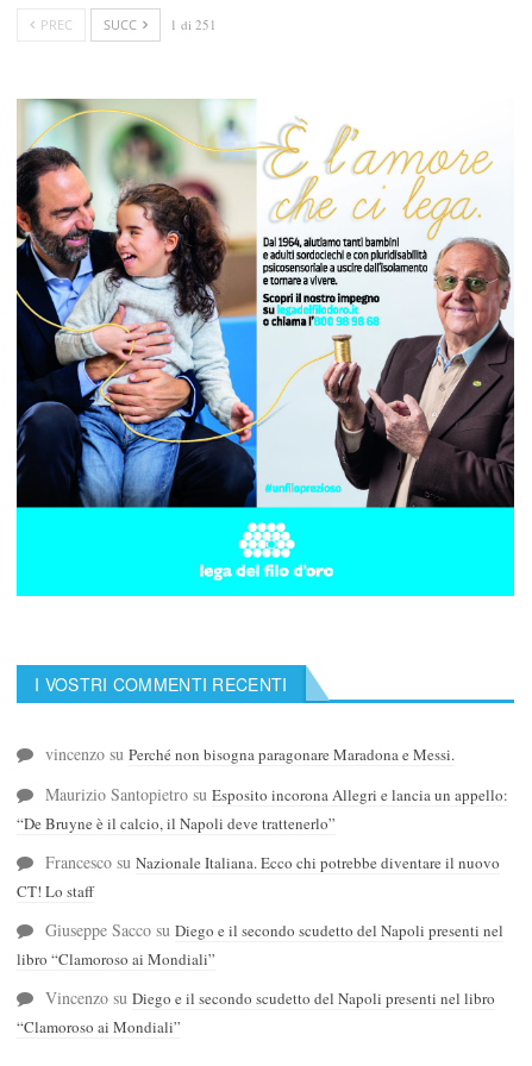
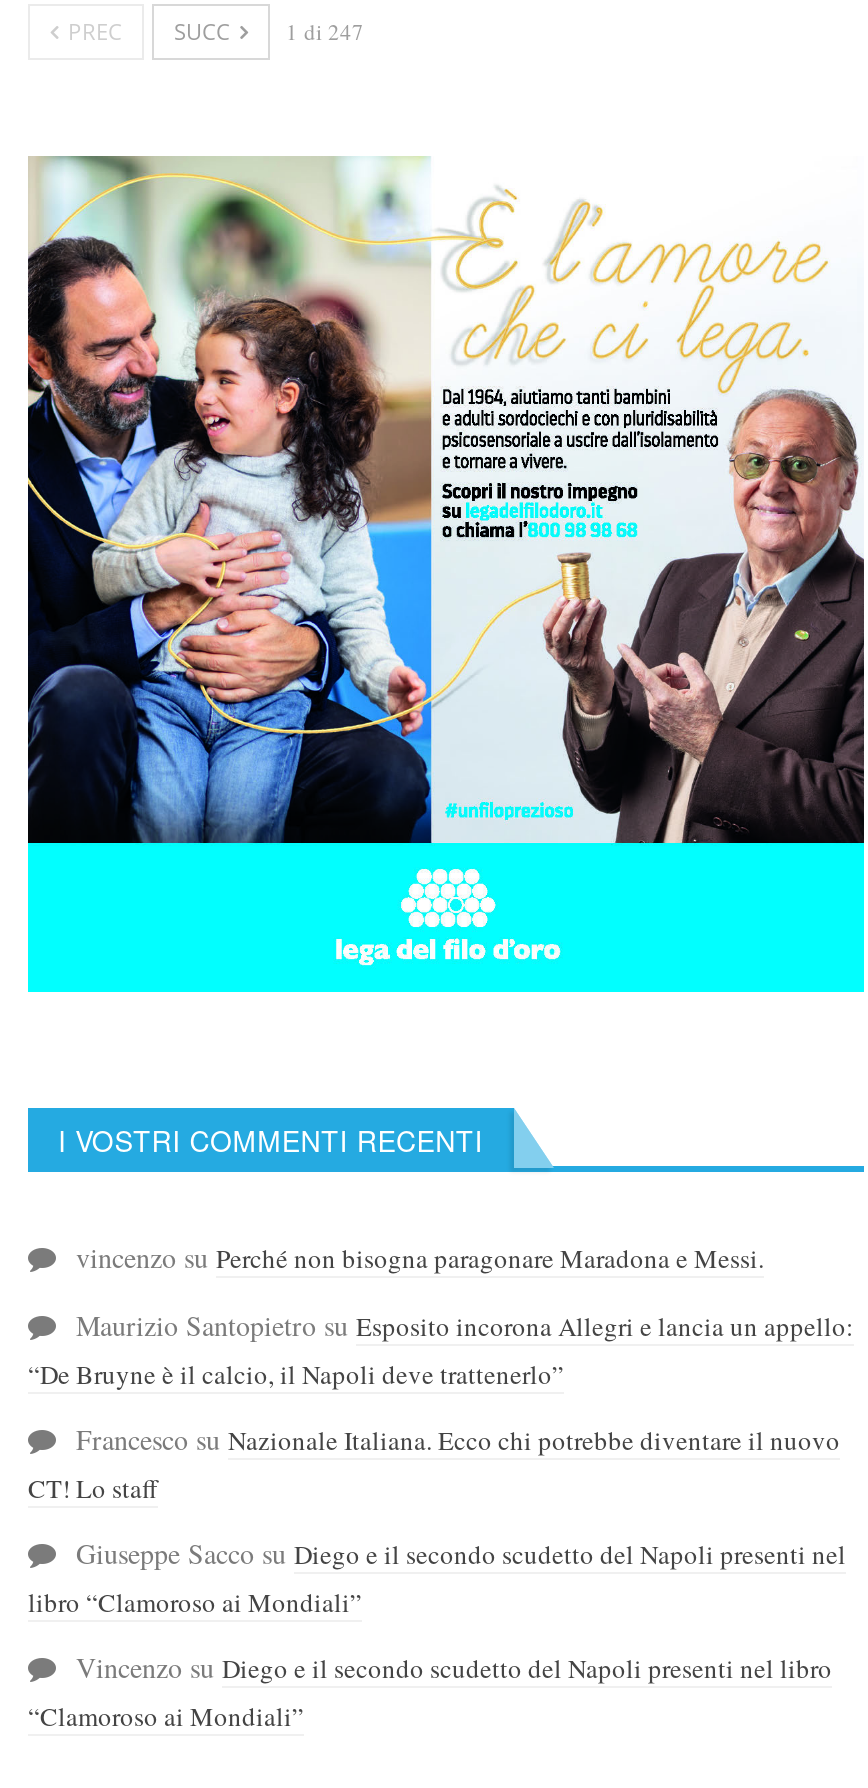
- PREC SUCC 1 di 251
+ PREC SUCC 1 di 247
